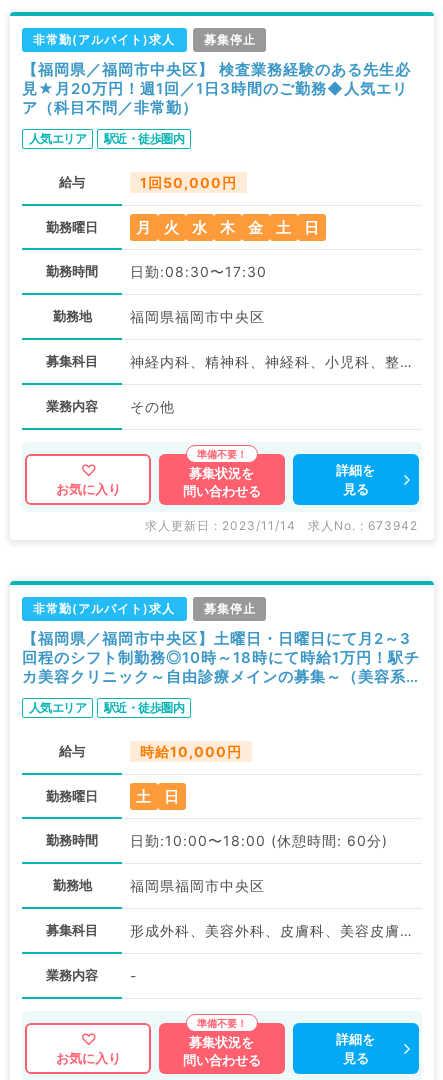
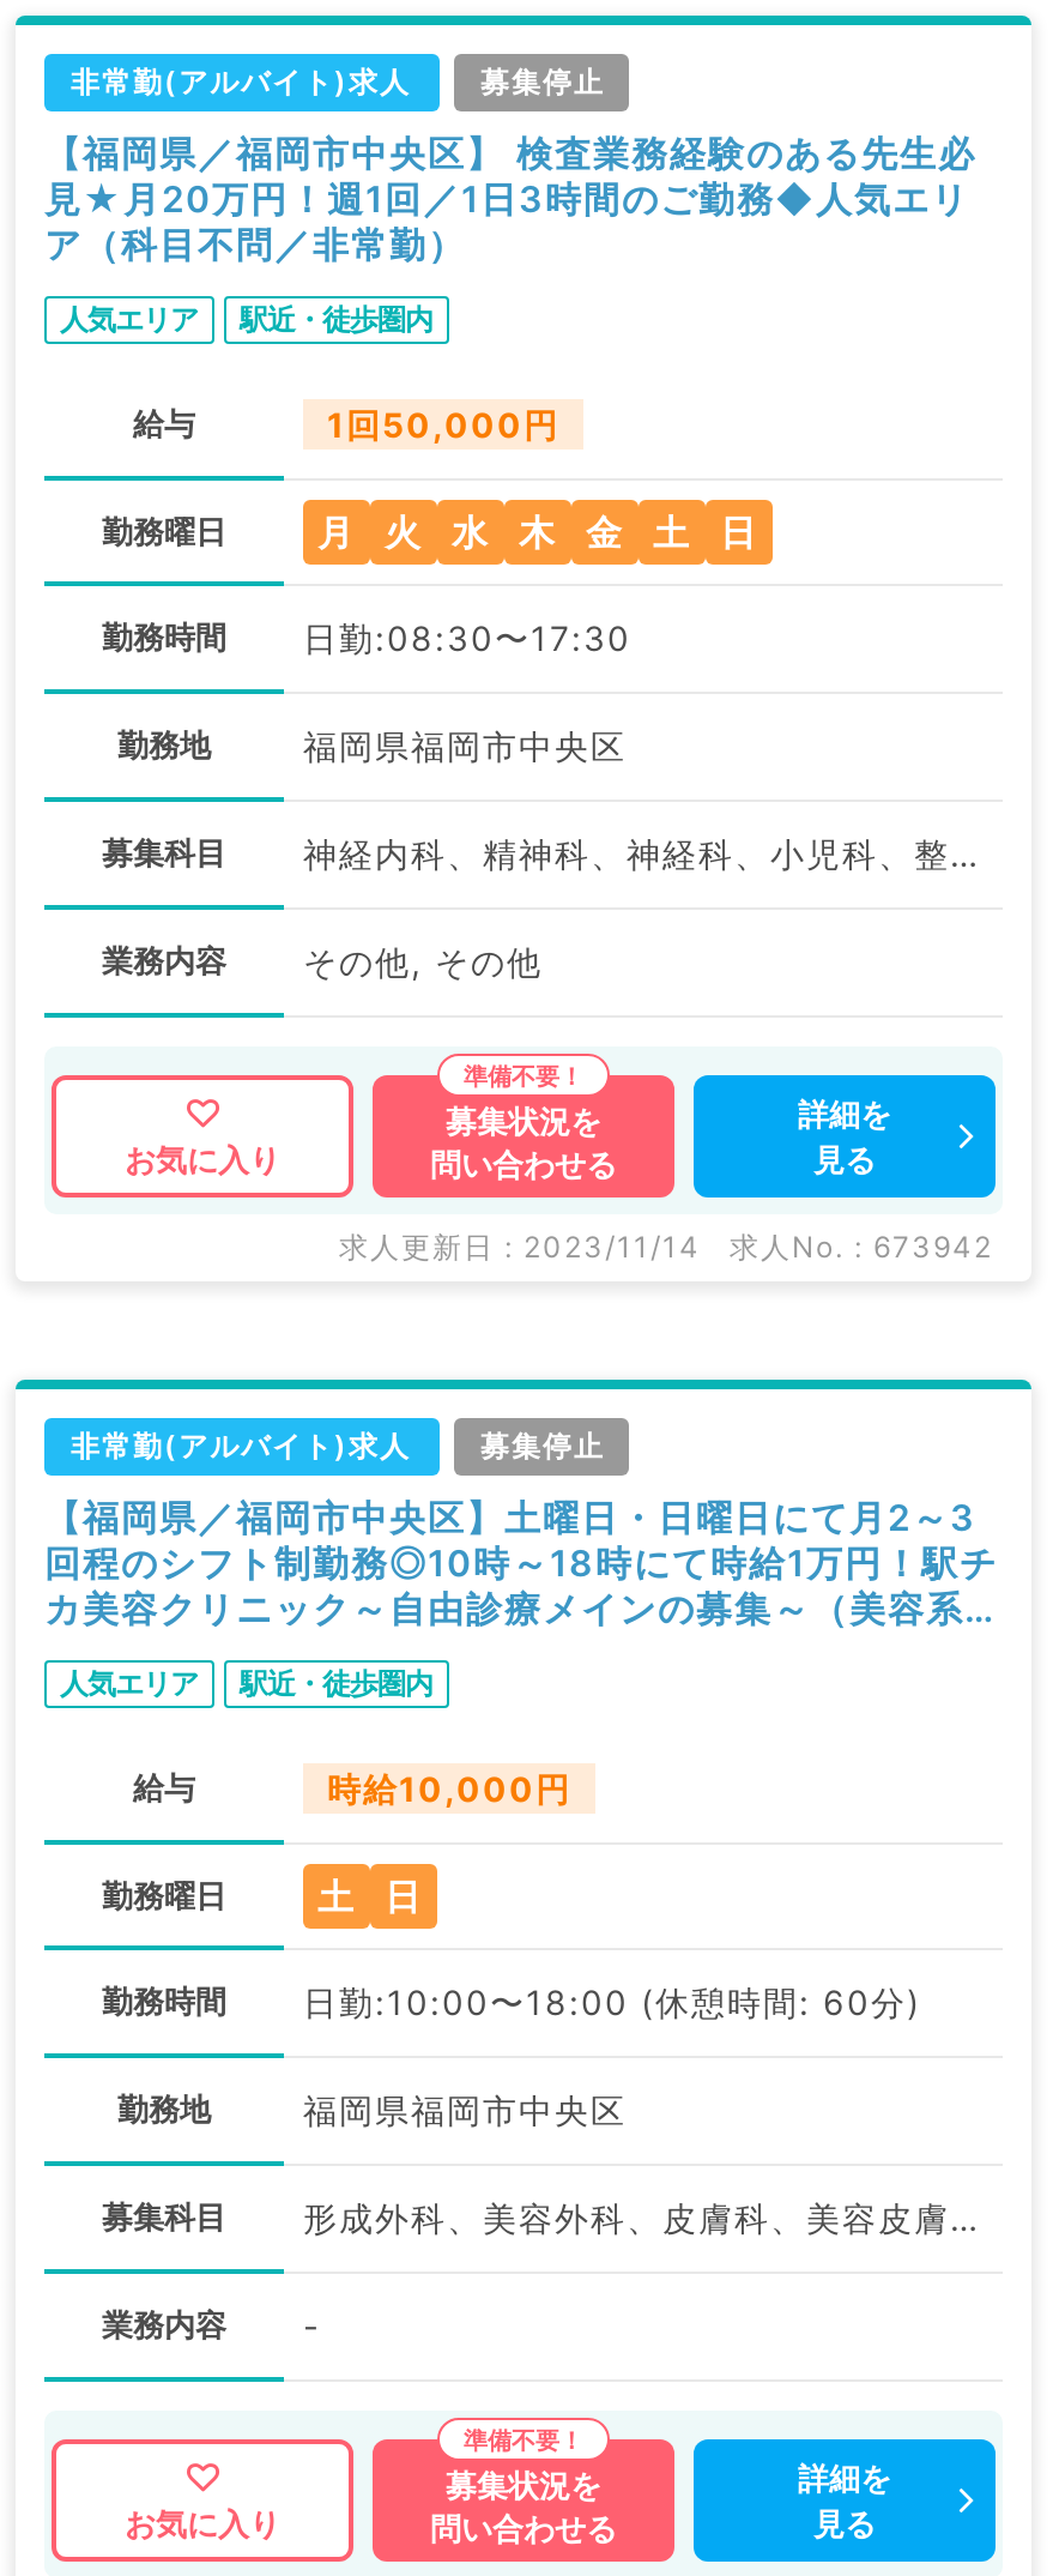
- その他
+ その他, その他
